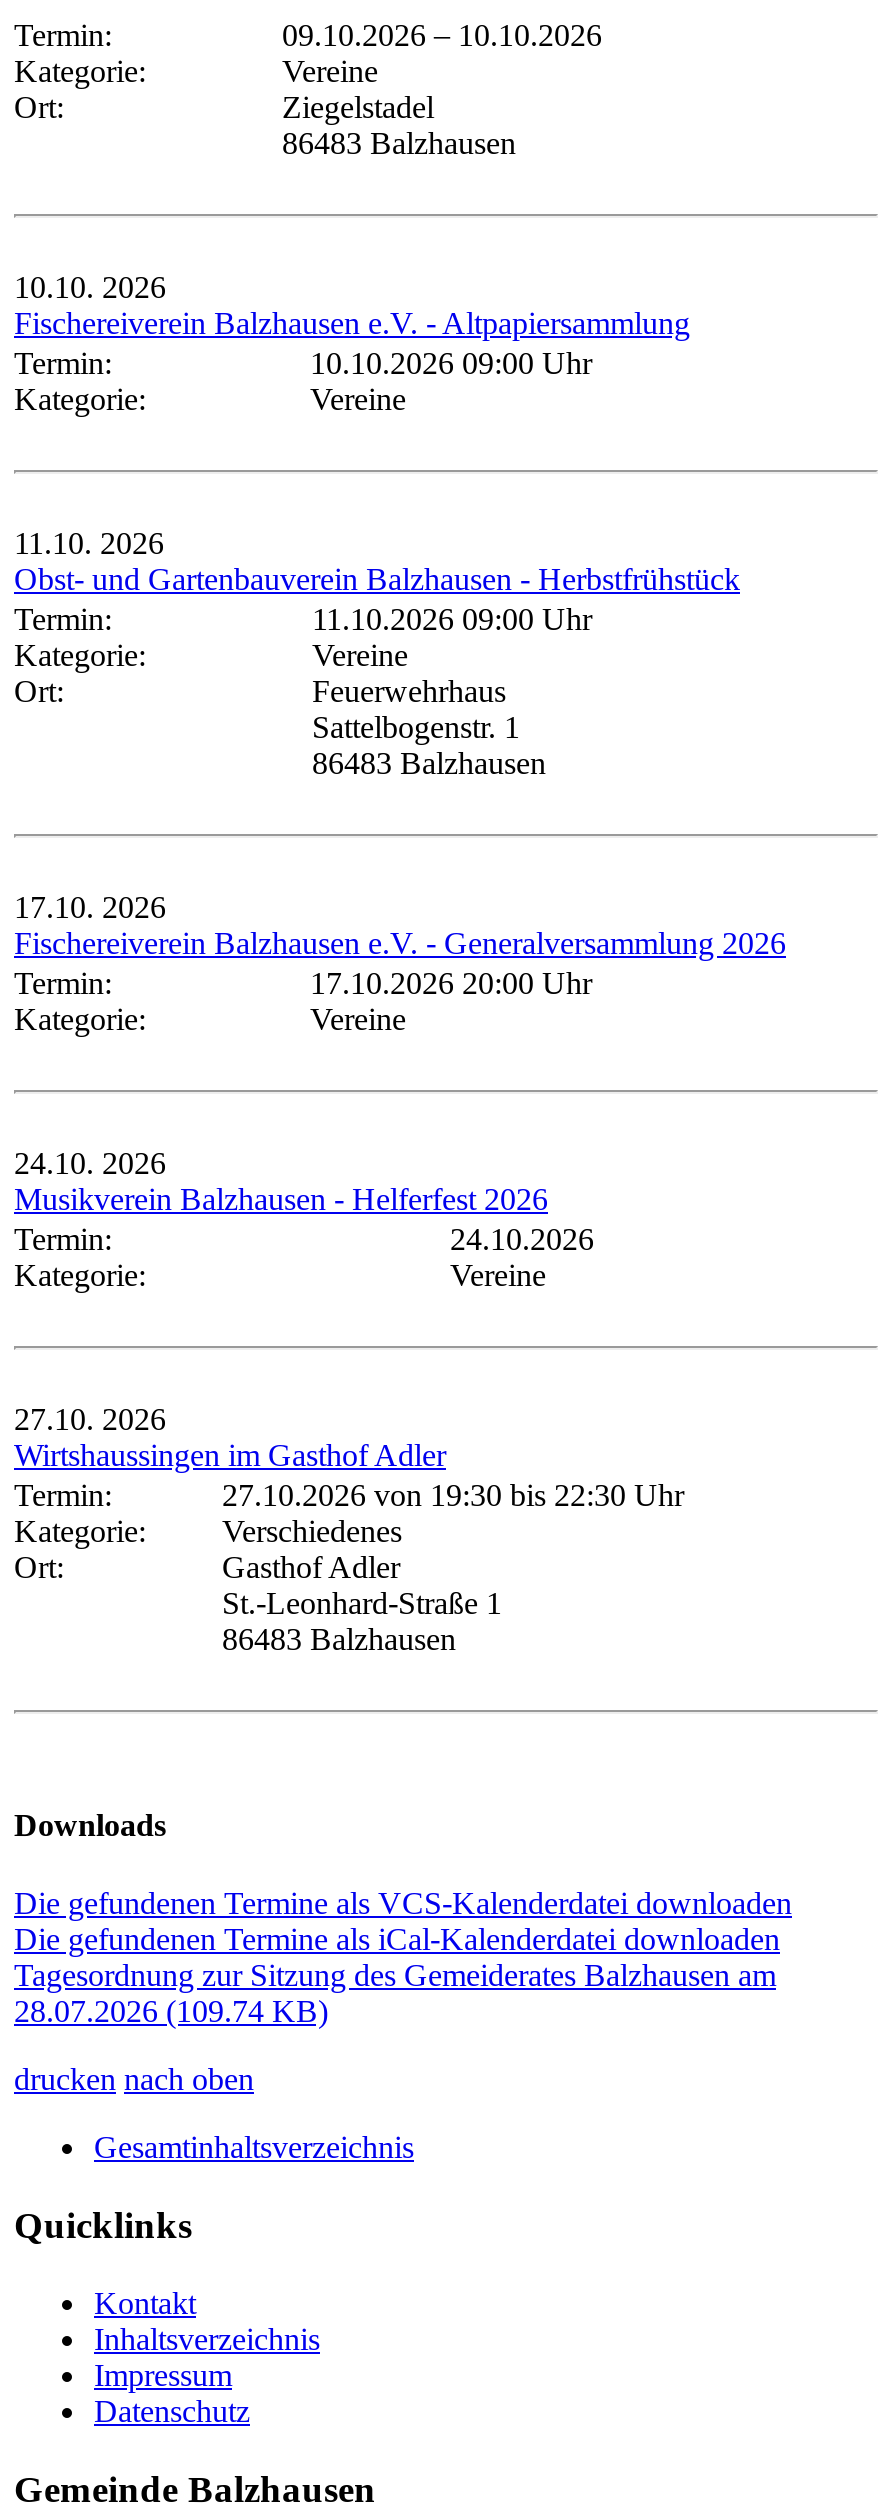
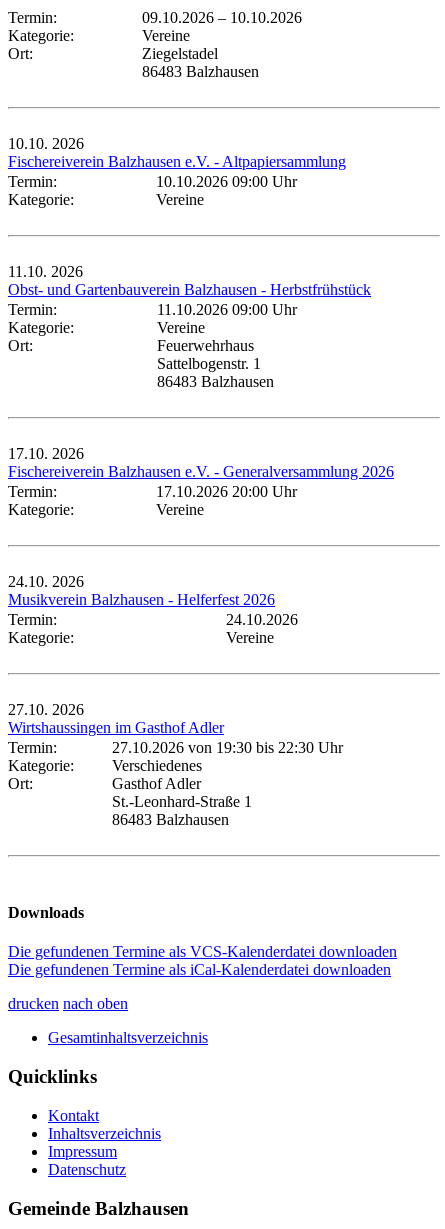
- Tagesordnung zur Sitzung des Gemeiderates Balzhausen am
- 28.07.2026 (109.74 KB)
